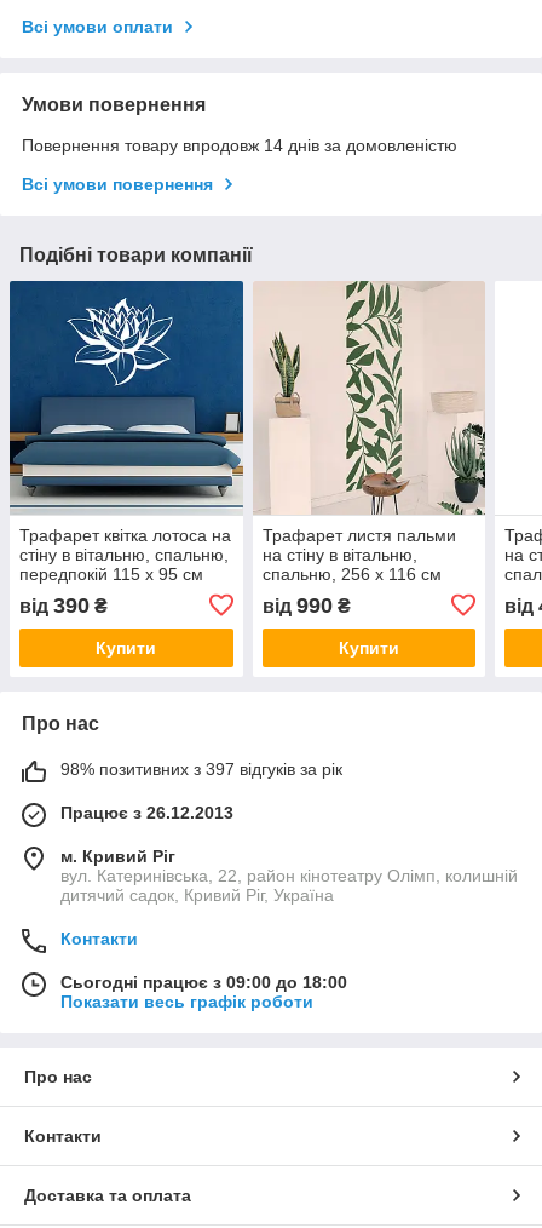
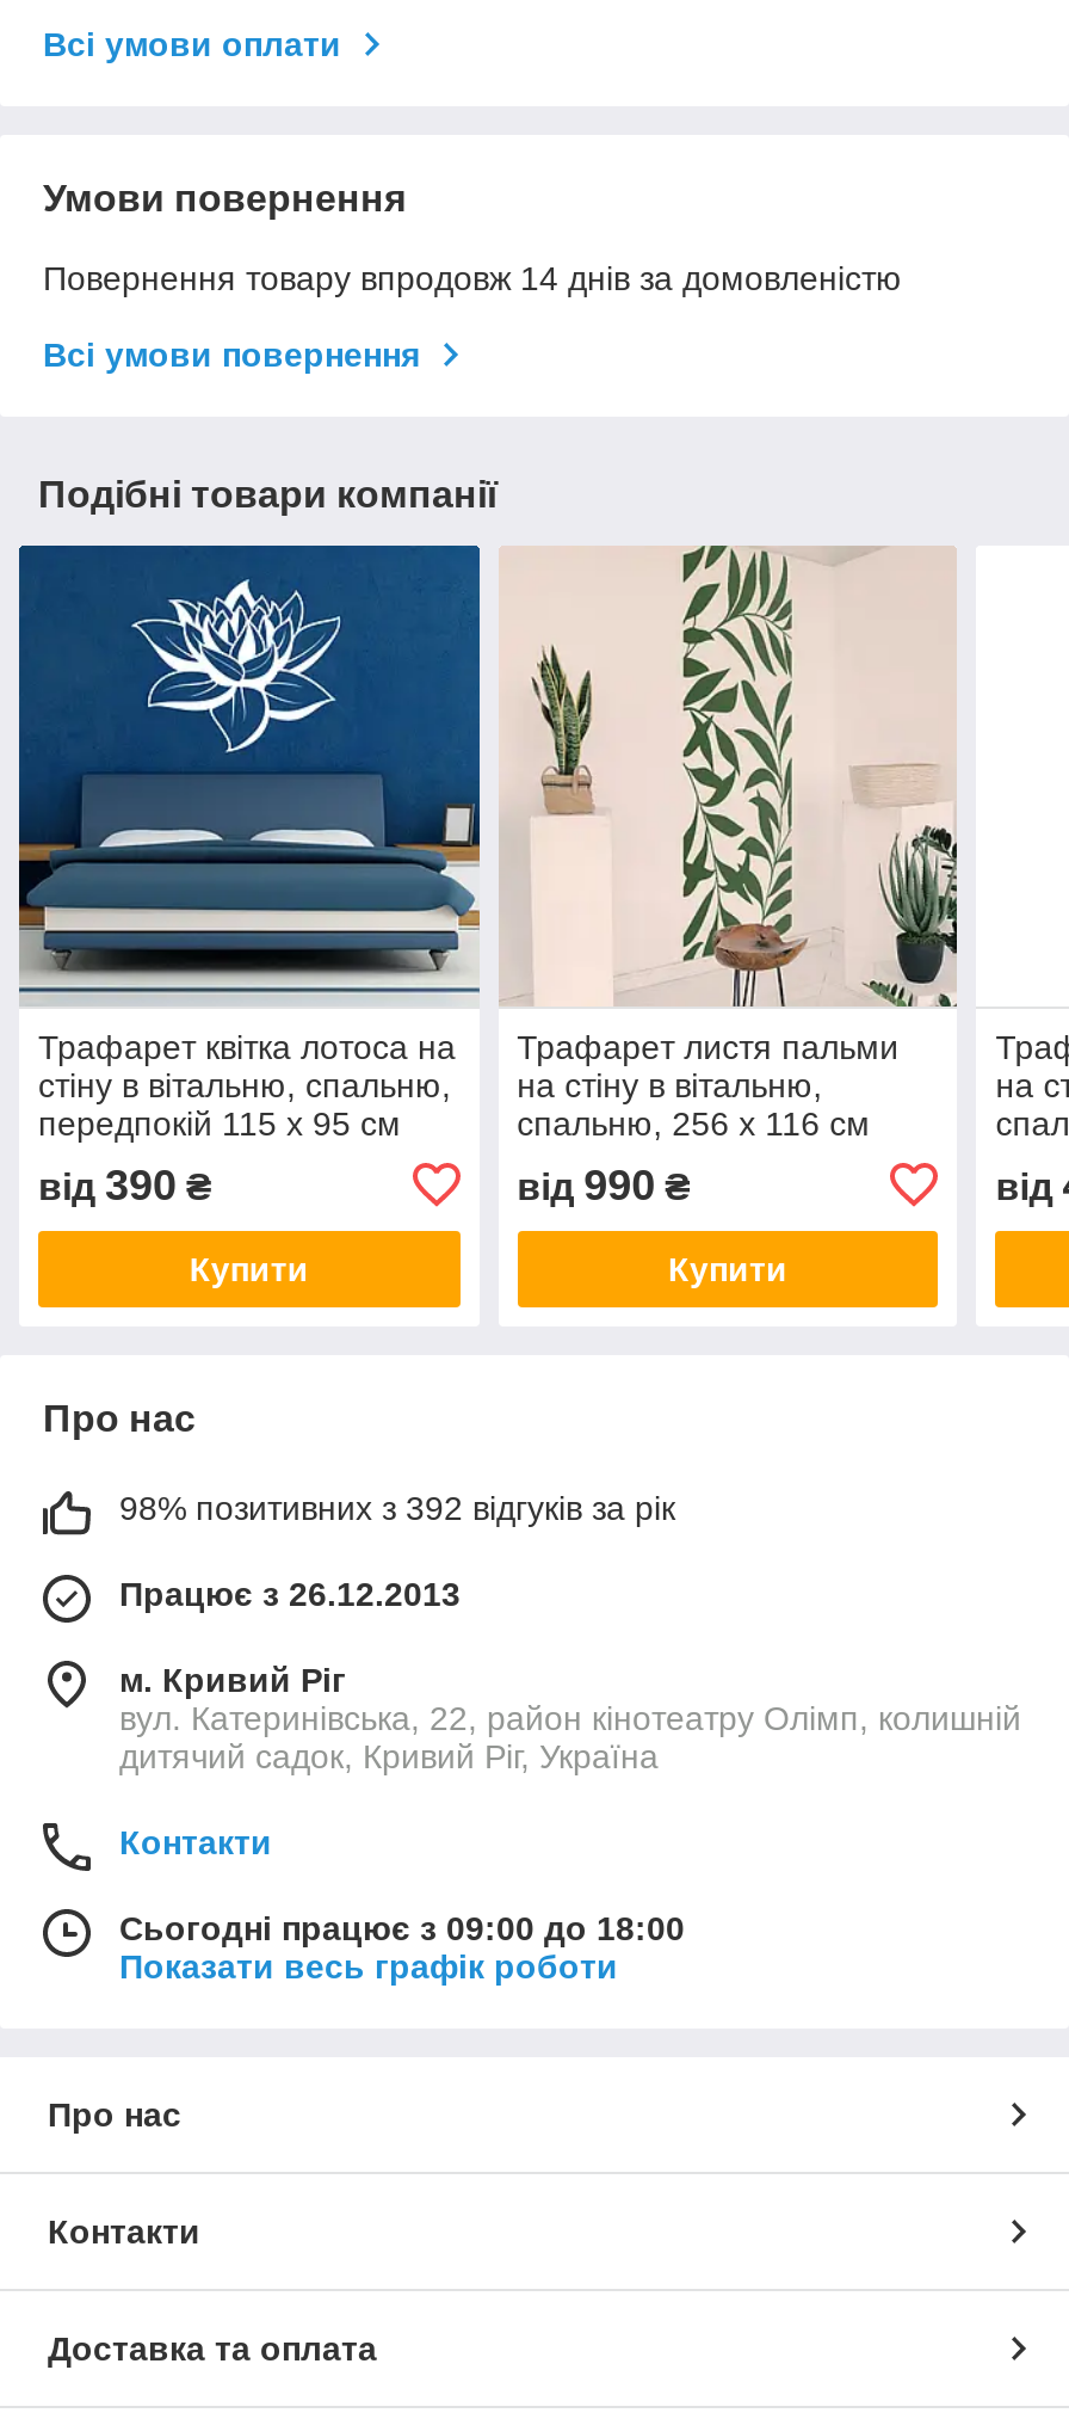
- 98% позитивних з 397 відгуків за рік
+ 98% позитивних з 392 відгуків за рік
